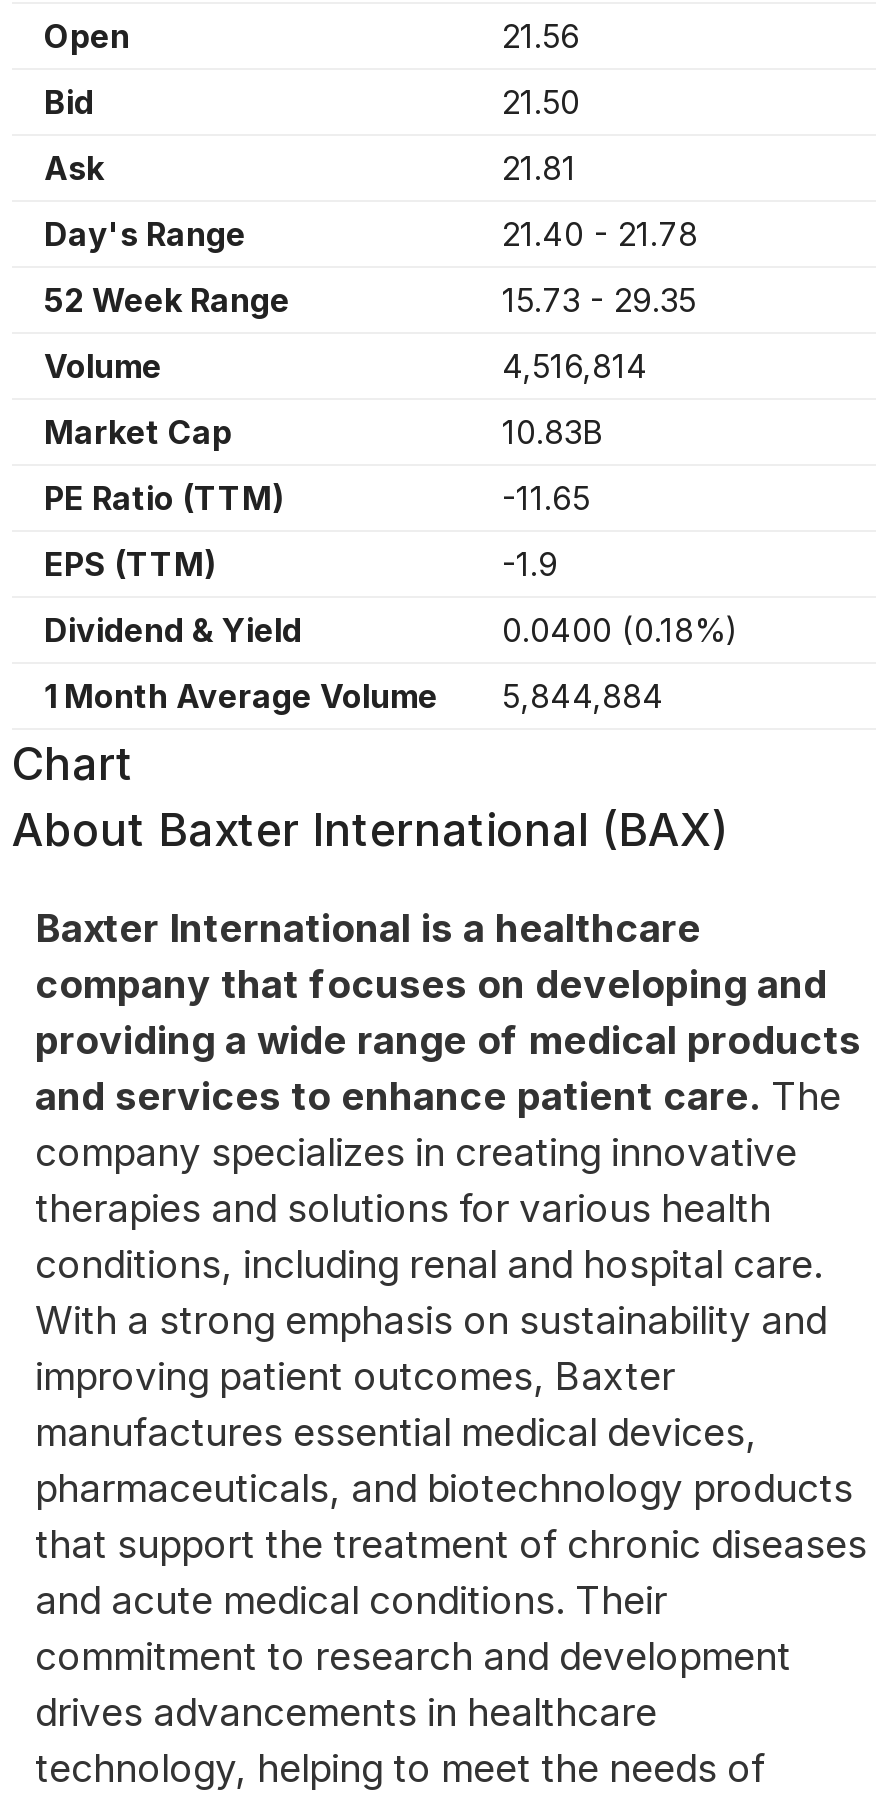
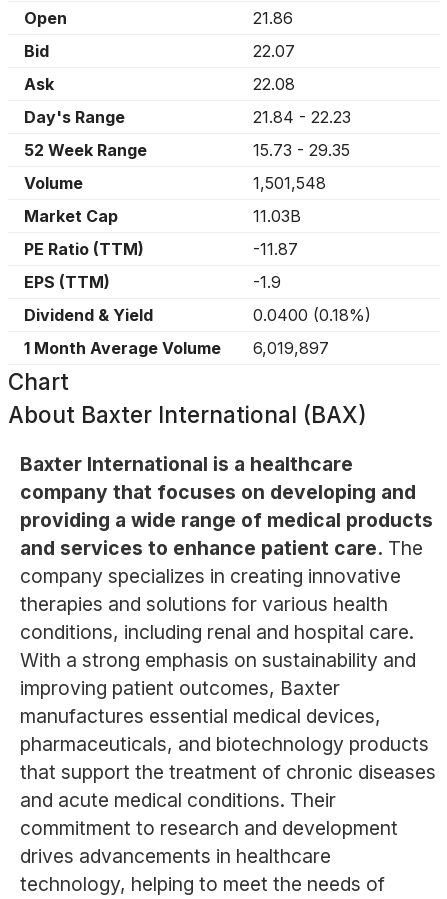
- 21.56
+ 21.86

- 21.50
+ 22.07

- 21.81
+ 22.08

- 21.40 - 21.78
+ 21.84 - 22.23

- 4,516,814
+ 1,501,548

- 10.83B
+ 11.03B

- -11.65
+ -11.87

- 1 Month Average Volume 5,844,884
+ 1 Month Average Volume 6,019,897
